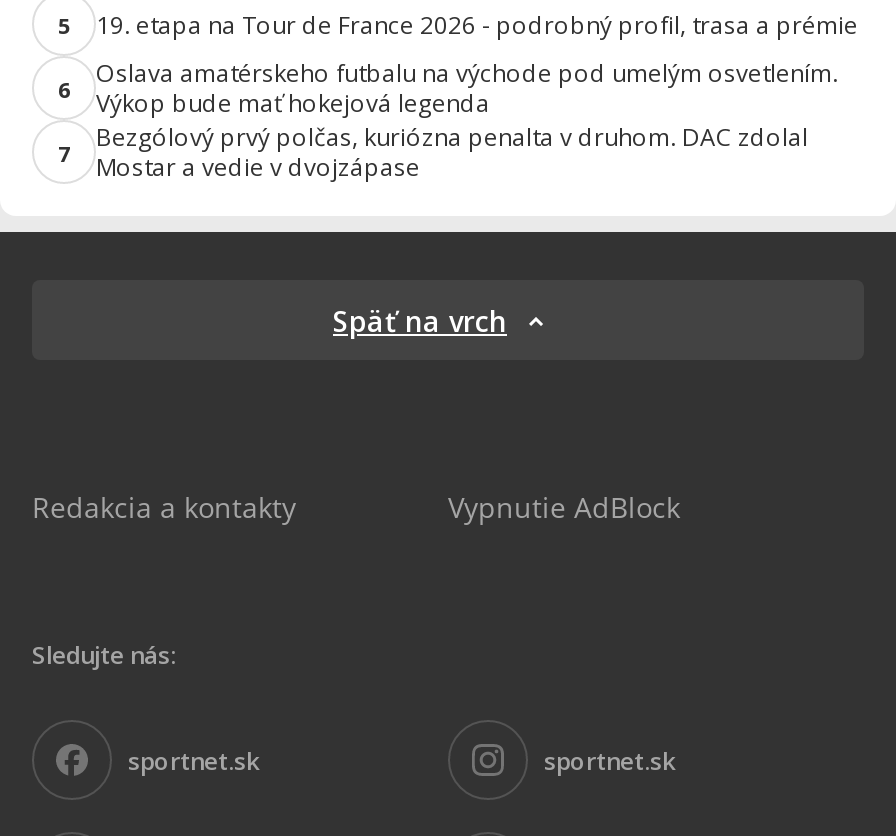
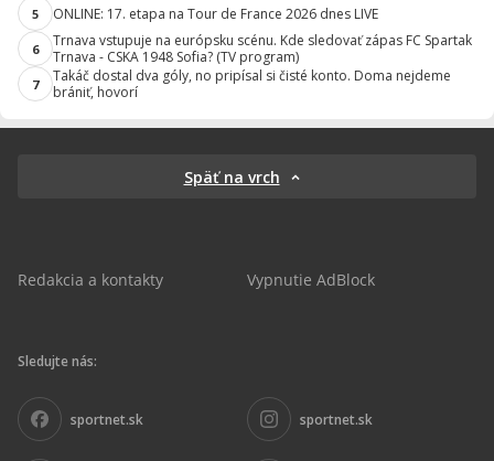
- 19. etapa na Tour de France 2026 - podrobný profil, trasa a prémie
+ ONLINE: 17. etapa na Tour de France 2026 dnes LIVE

- Oslava amatérskeho futbalu na východe pod umelým osvetlením.
- Výkop bude mať hokejová legenda
+ Trnava vstupuje na európsku scénu. Kde sledovať zápas FC Spartak
+ Trnava - CSKA 1948 Sofia? (TV program)

- Bezgólový prvý polčas, kuriózna penalta v druhom. DAC zdolal
- Mostar a vedie v dvojzápase
+ Takáč dostal dva góly, no pripísal si čisté konto. Doma nejdeme
+ brániť, hovorí
